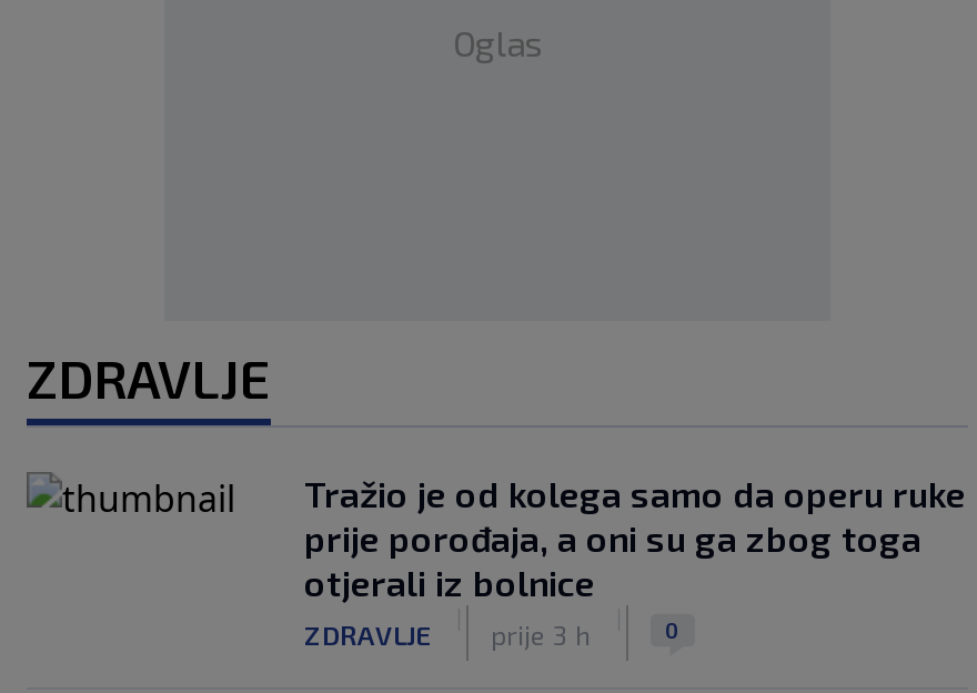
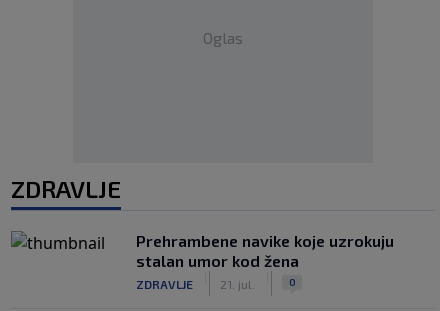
- Tražio je od kolega samo da operu ruke
- prije porođaja, a oni su ga zbog toga
- otjerali iz bolnice
+ Prehrambene navike koje uzrokuju
+ stalan umor kod žena

- ZDRAVLJE prije 3 h
+ ZDRAVLJE 21. jul.
